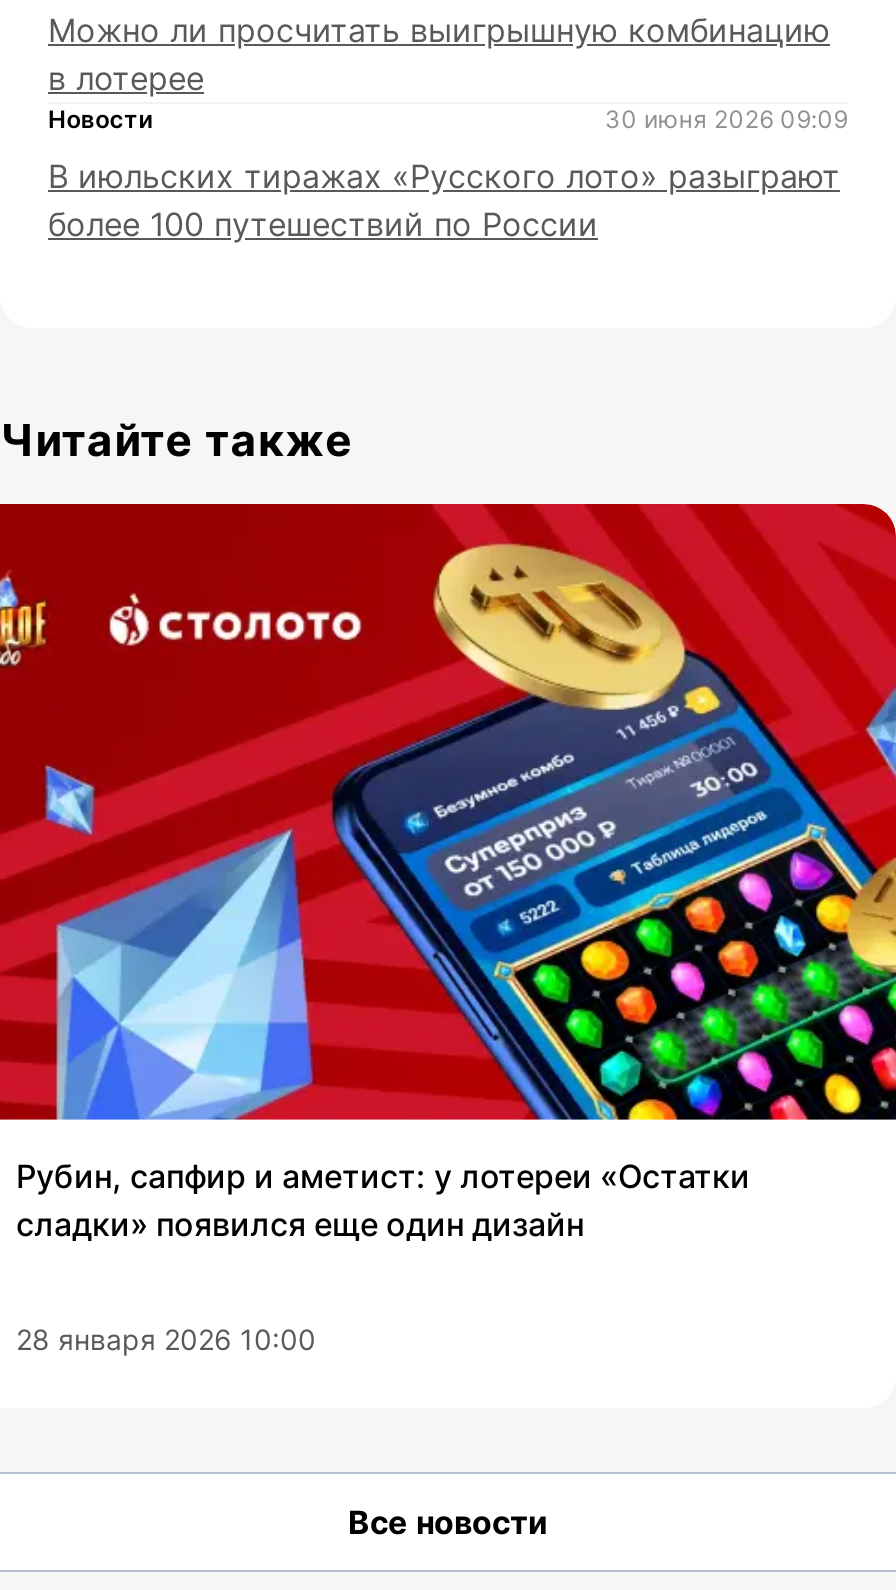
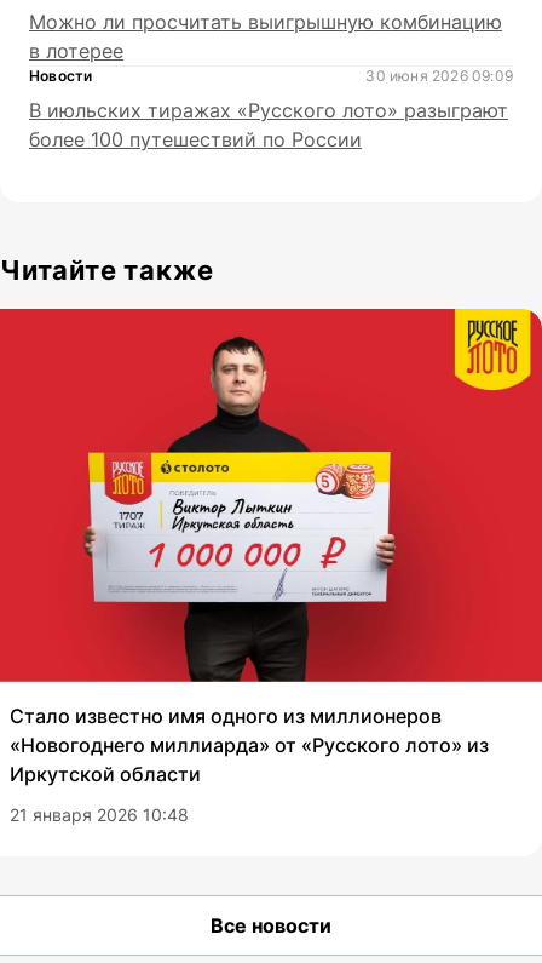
- [image]
- Рубин, сапфир и аметист: у лотереи «Остатки
- сладки» появился еще один дизайн
+ [image]
+ Стало известно имя одного из миллионеров
+ «Новогоднего миллиарда» от «Русского лото» из
+ Иркутской области

- 28 января 2026 10:00
+ 21 января 2026 10:48
